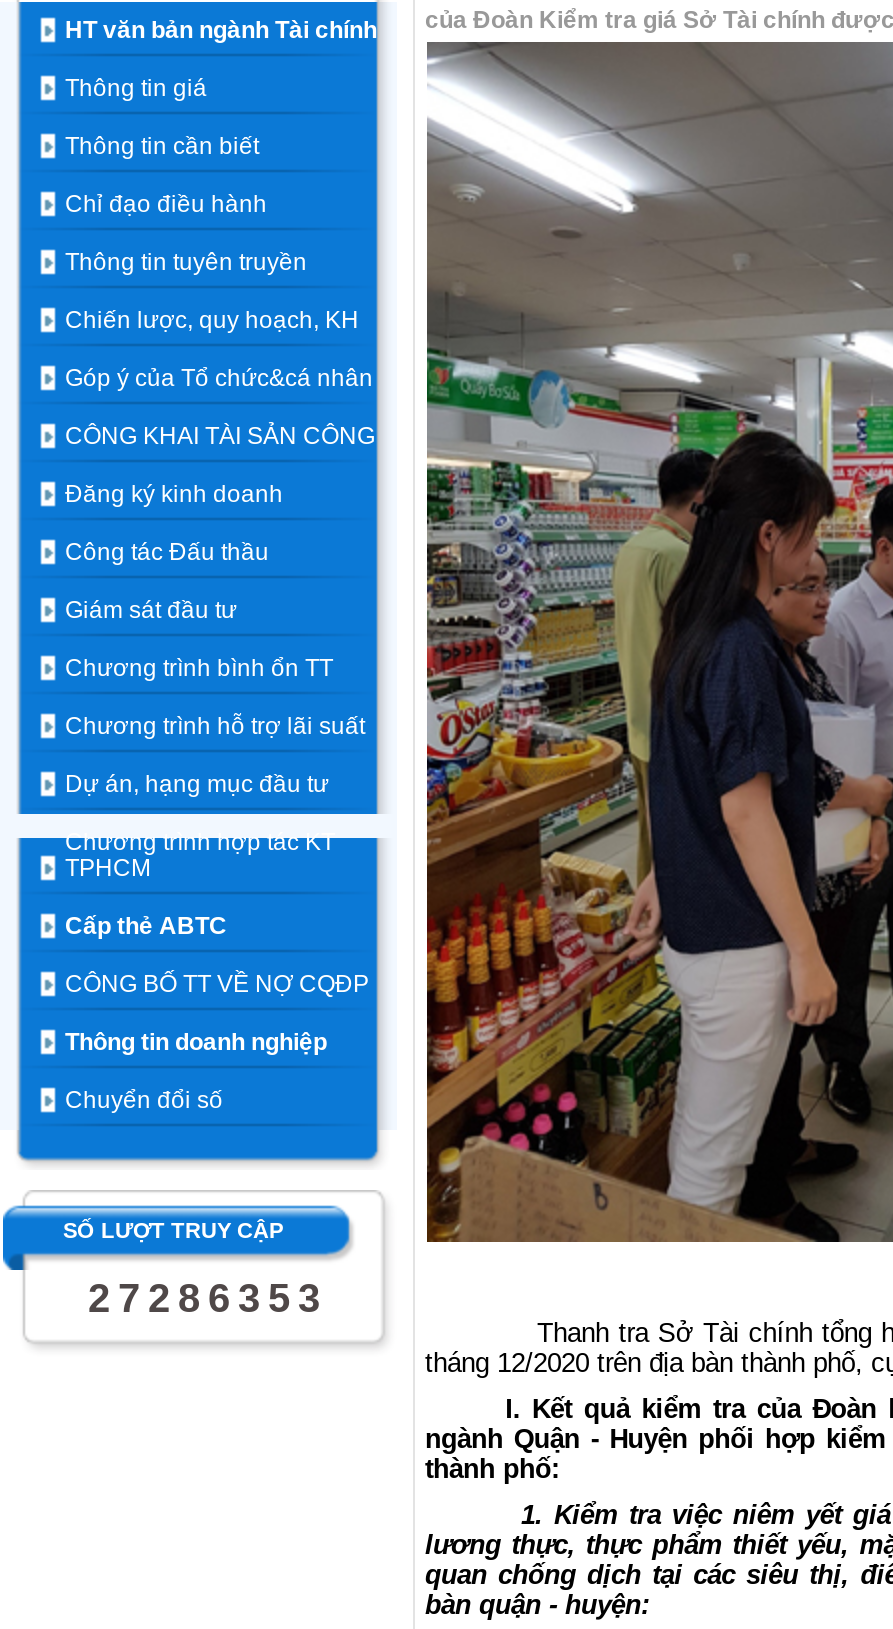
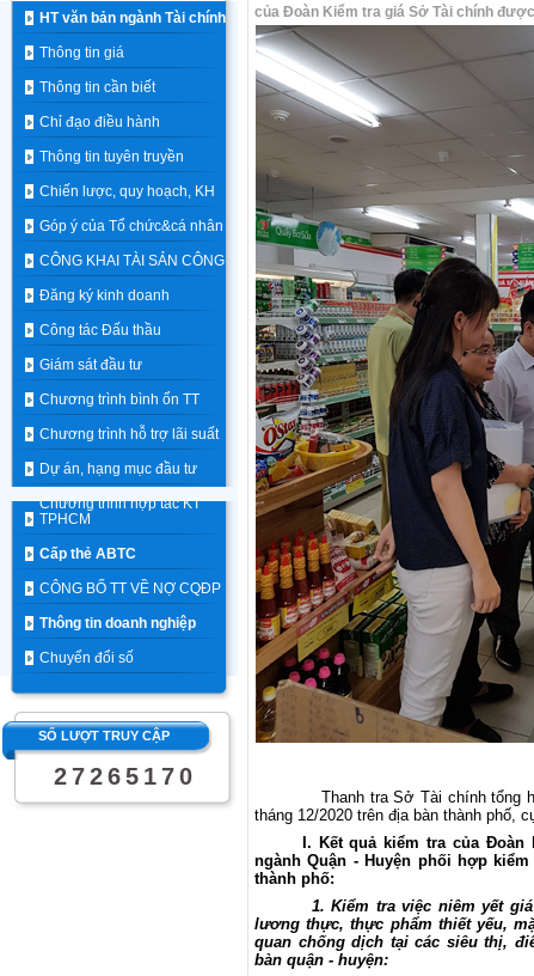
- 2 7 2 8 6 3 5 3
+ 2 7 2 6 5 1 7 0
